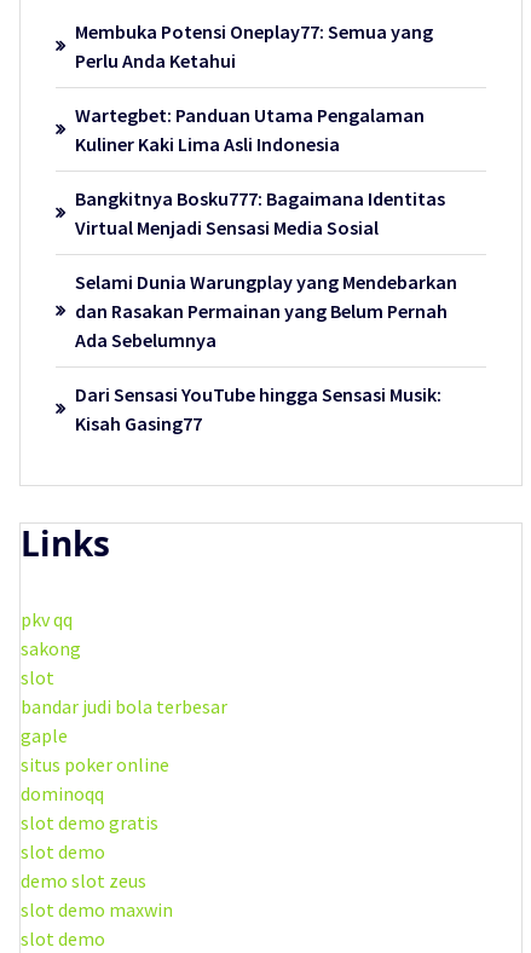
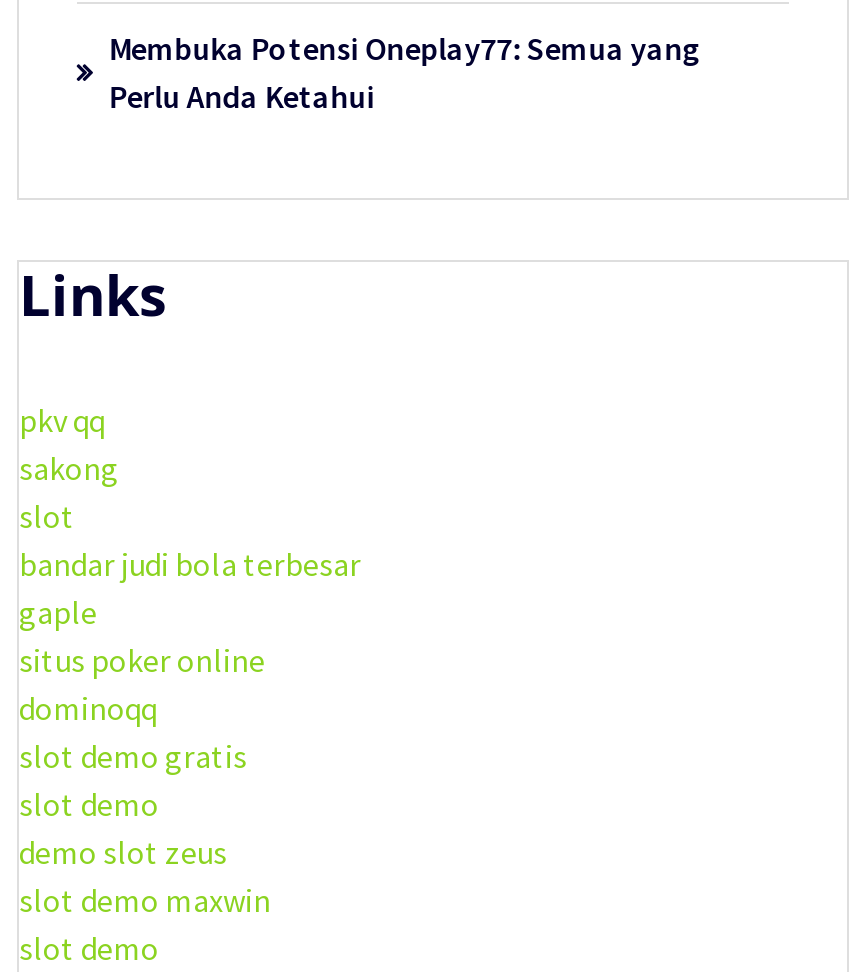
- Wartegbet: Panduan Utama Pengalaman
- Kuliner Kaki Lima Asli Indonesia
- Bangkitnya Bosku777: Bagaimana Identitas
- Virtual Menjadi Sensasi Media Sosial
- Selami Dunia Warungplay yang Mendebarkan
- dan Rasakan Permainan yang Belum Pernah
- Ada Sebelumnya
- Dari Sensasi YouTube hingga Sensasi Musik:
- Kisah Gasing77
